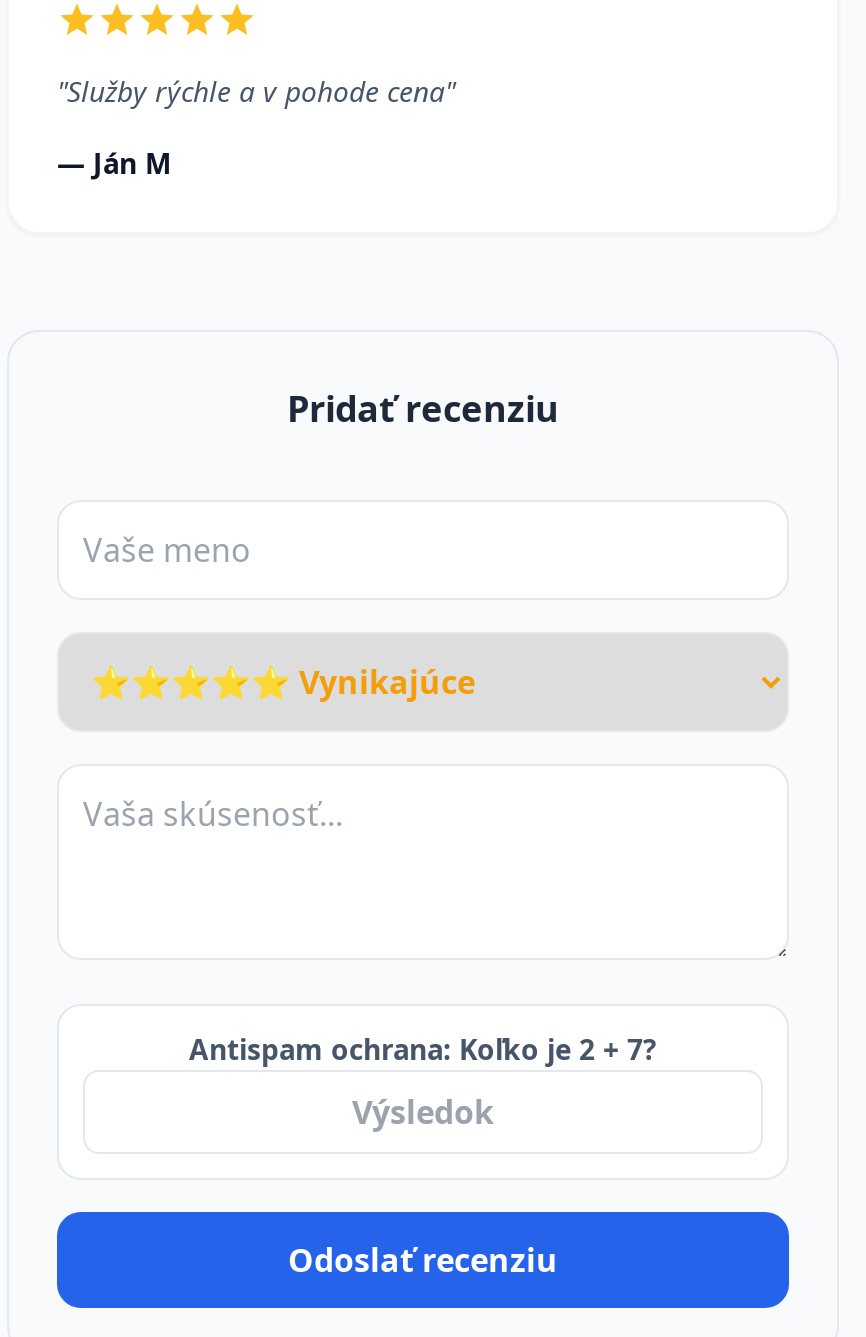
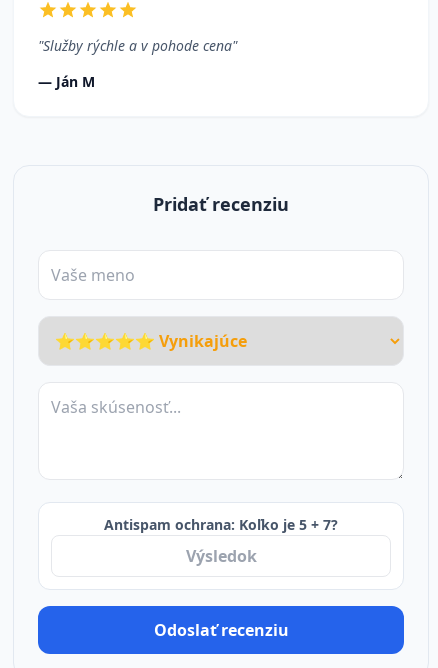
- Antispam ochrana: Koľko je 2 + 7?
+ Antispam ochrana: Koľko je 5 + 7?
